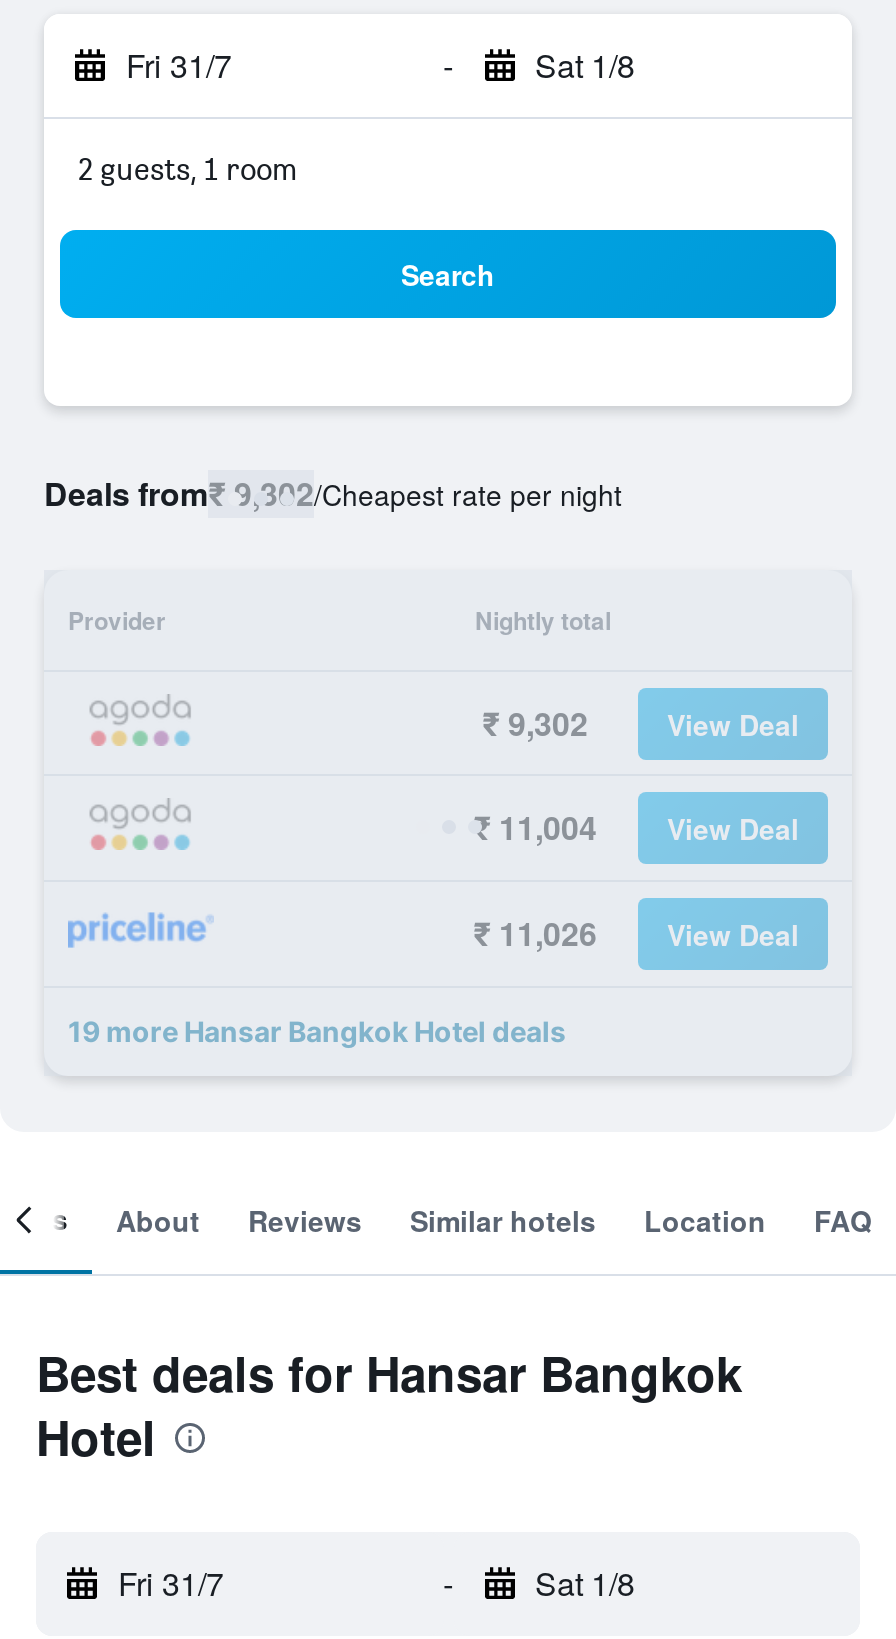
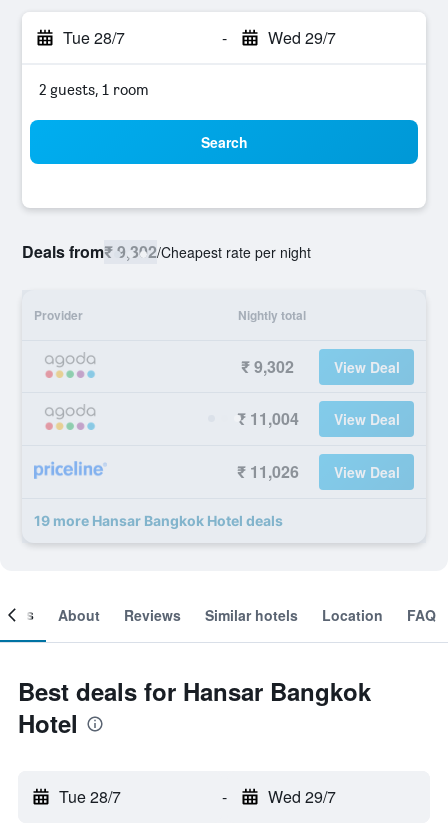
- Fri 31/7
+ Tue 28/7

- Sat 1/8
+ Wed 29/7

- Fri 31/7
+ Tue 28/7

- Sat 1/8
+ Wed 29/7
